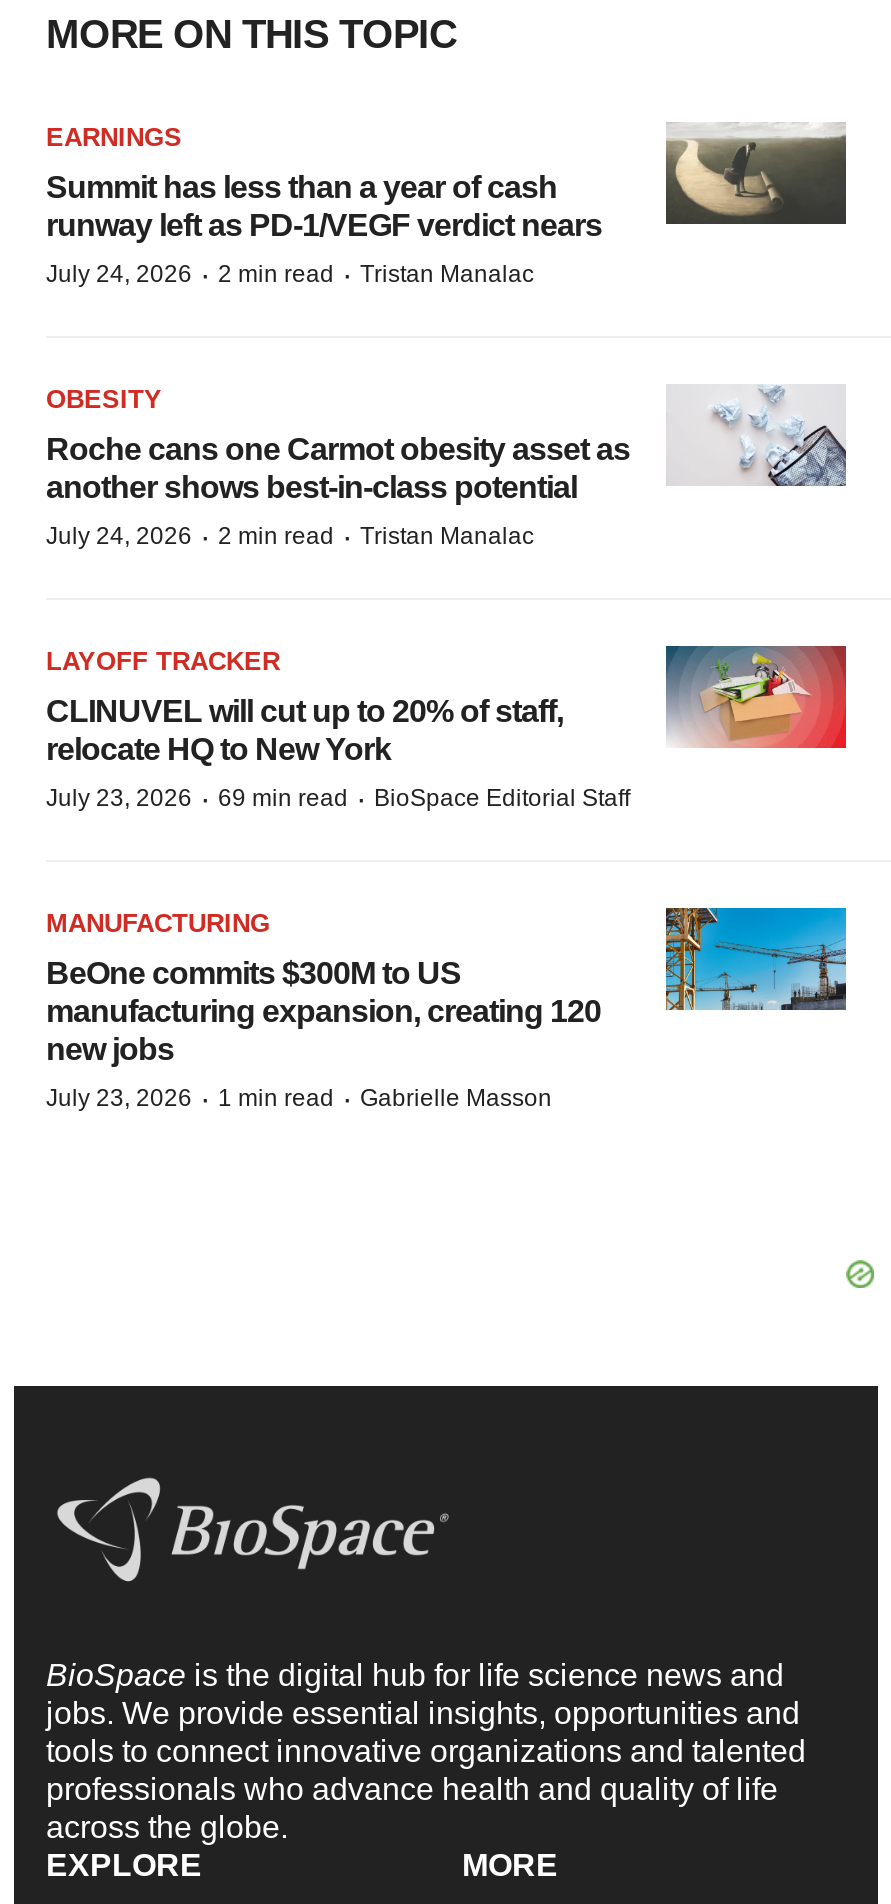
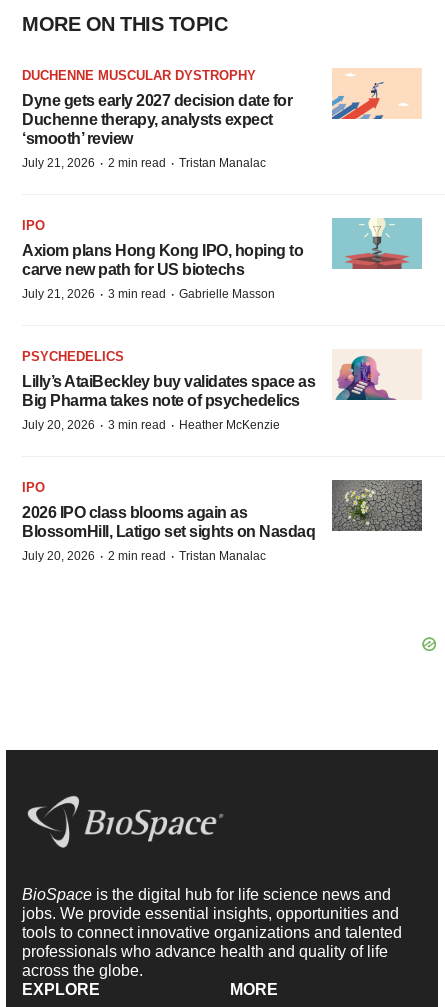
- EARNINGS
+ DUCHENNE MUSCULAR DYSTROPHY

- [image]
- Summit has less than a year of cash
- runway left as PD-1/VEGF verdict nears
+ [image]
+ Dyne gets early 2027 decision date for
+ Duchenne therapy, analysts expect
+ ‘smooth’ review

- July 24, 2026 · 2 min read · Tristan Manalac
+ July 21, 2026 · 2 min read · Tristan Manalac

- OBESITY
+ IPO

- [image]
- Roche cans one Carmot obesity asset as
- another shows best-in-class potential
+ [image]
+ Axiom plans Hong Kong IPO, hoping to
+ carve new path for US biotechs

- July 24, 2026 · 2 min read · Tristan Manalac
+ July 21, 2026 · 3 min read · Gabrielle Masson

- LAYOFF TRACKER
+ PSYCHEDELICS

- [image]
+ [image]

- CLINUVEL will cut up to 20% of staff,
- relocate HQ to New York
+ Lilly’s AtaiBeckley buy validates space as
+ Big Pharma takes note of psychedelics

- July 23, 2026 · 69 min read · BioSpace Editorial Staff
+ July 20, 2026 · 3 min read · Heather McKenzie

- MANUFACTURING
+ IPO

- [image]
- BeOne commits $300M to US
- manufacturing expansion, creating 120
- new jobs
+ [image]
+ 2026 IPO class blooms again as
+ BlossomHill, Latigo set sights on Nasdaq

- July 23, 2026 · 1 min read · Gabrielle Masson
+ July 20, 2026 · 2 min read · Tristan Manalac
